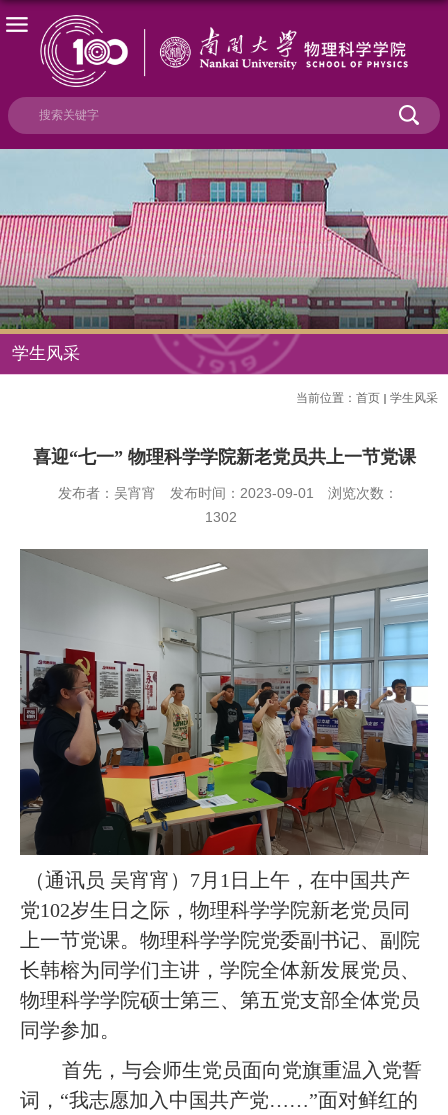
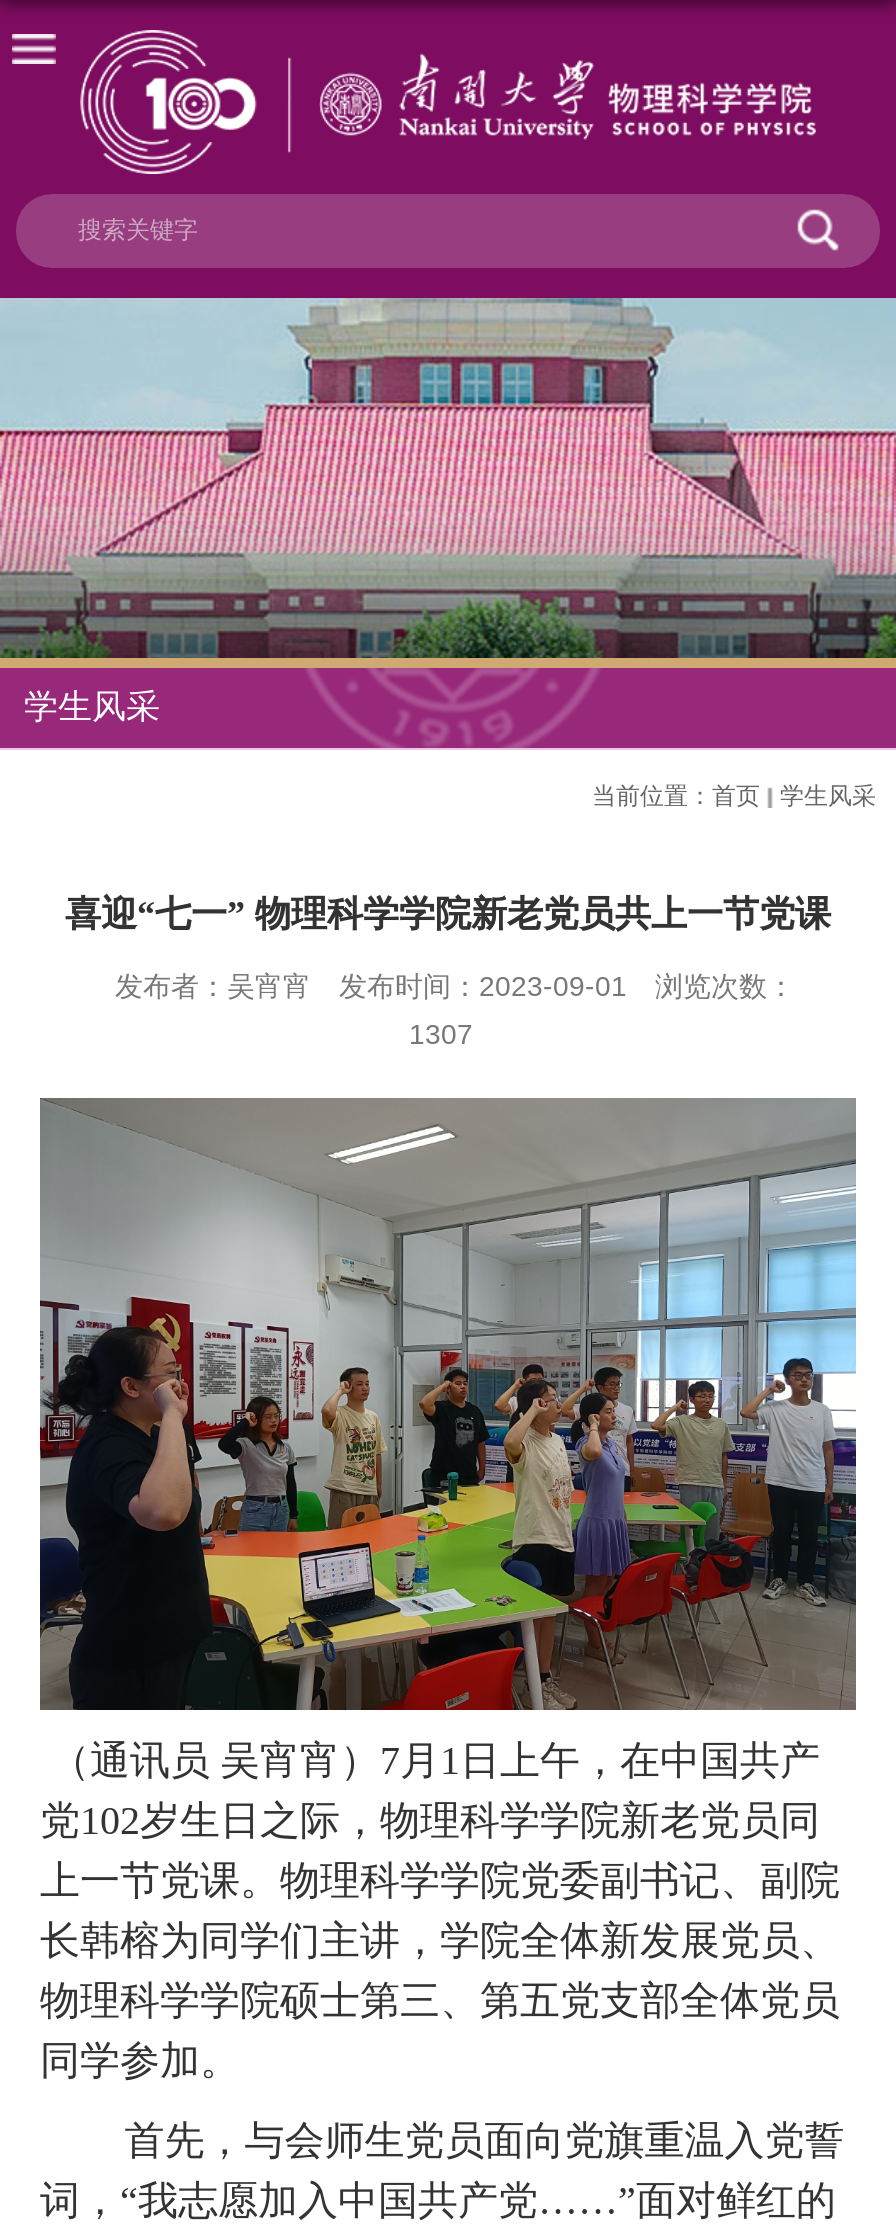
- 1302
+ 1307
